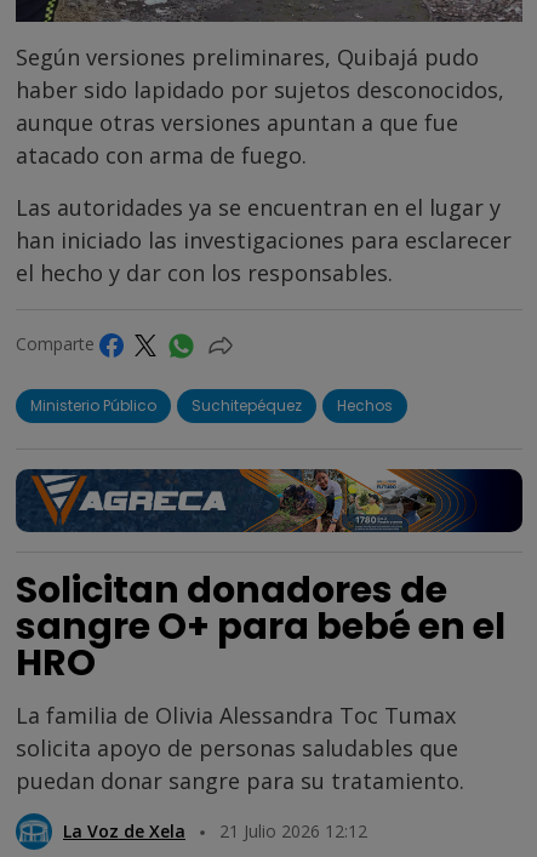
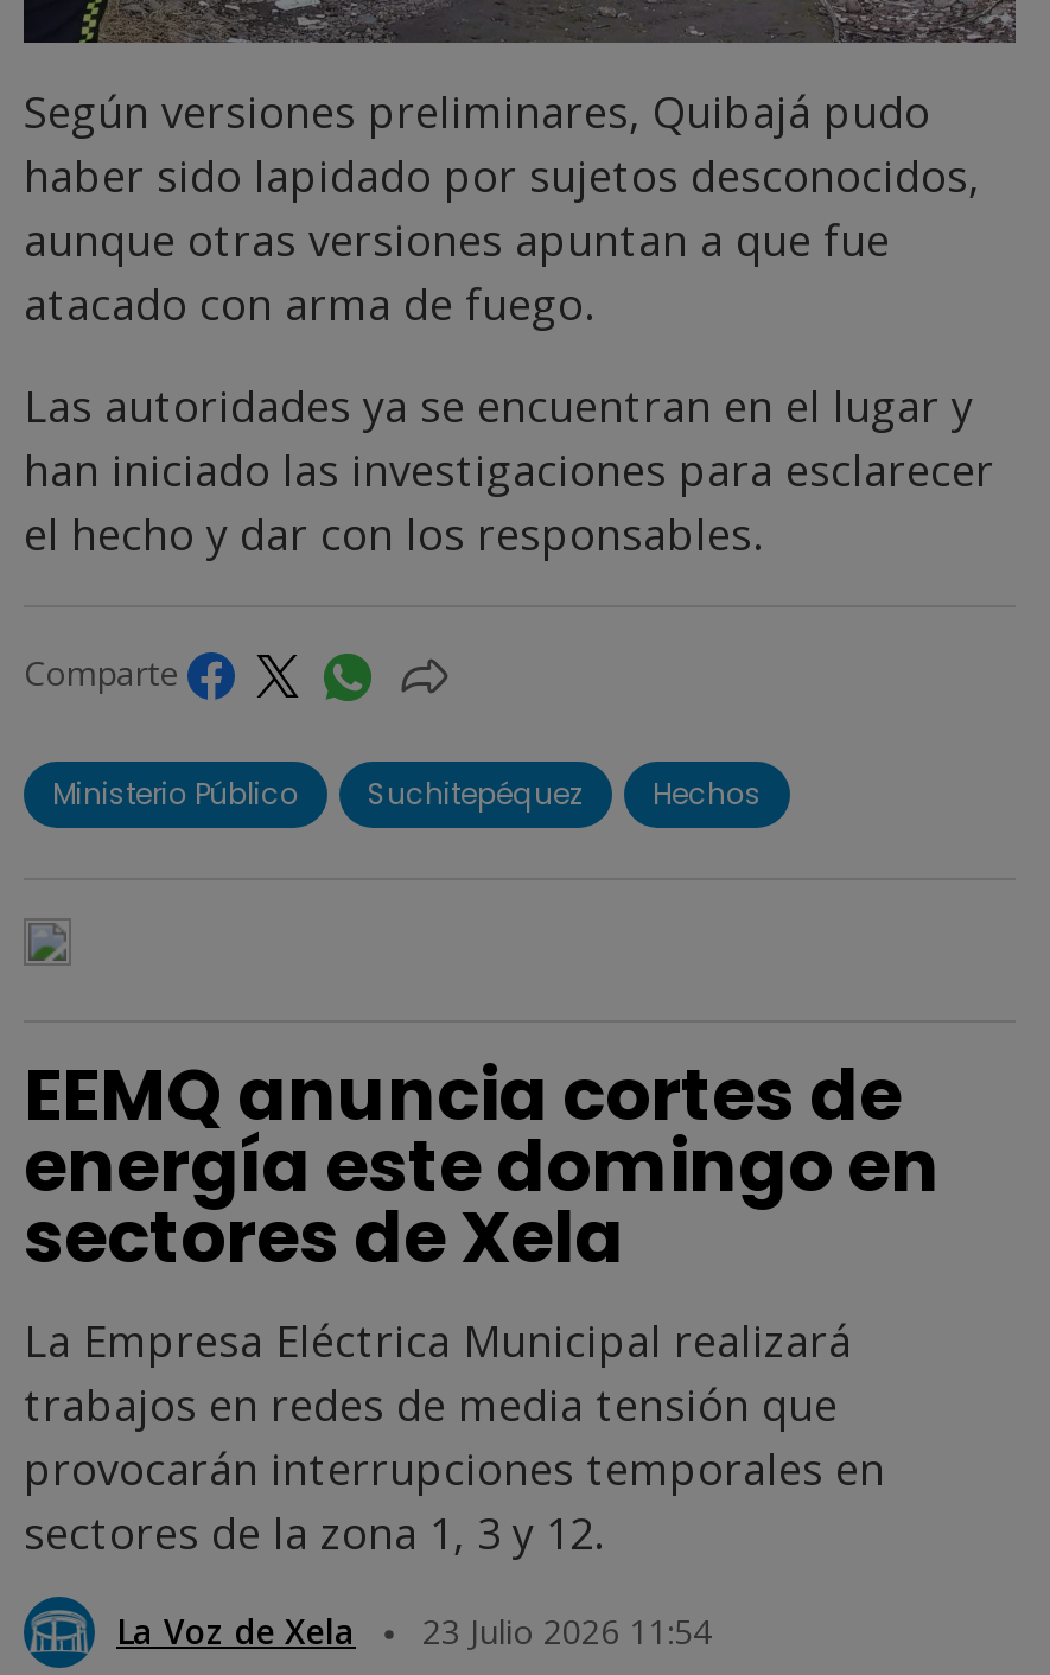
- [image]

- Solicitan donadores de
- sangre O+ para bebé en el
- HRO
- La familia de Olivia Alessandra Toc Tumax
- solicita apoyo de personas saludables que
- puedan donar sangre para su tratamiento.
+ EEMQ anuncia cortes de
+ energía este domingo en
+ sectores de Xela
+ La Empresa Eléctrica Municipal realizará
+ trabajos en redes de media tensión que
+ provocarán interrupciones temporales en
+ sectores de la zona 1, 3 y 12.

- La Voz de Xela 21 Julio 2026 12:12
+ La Voz de Xela 23 Julio 2026 11:54
